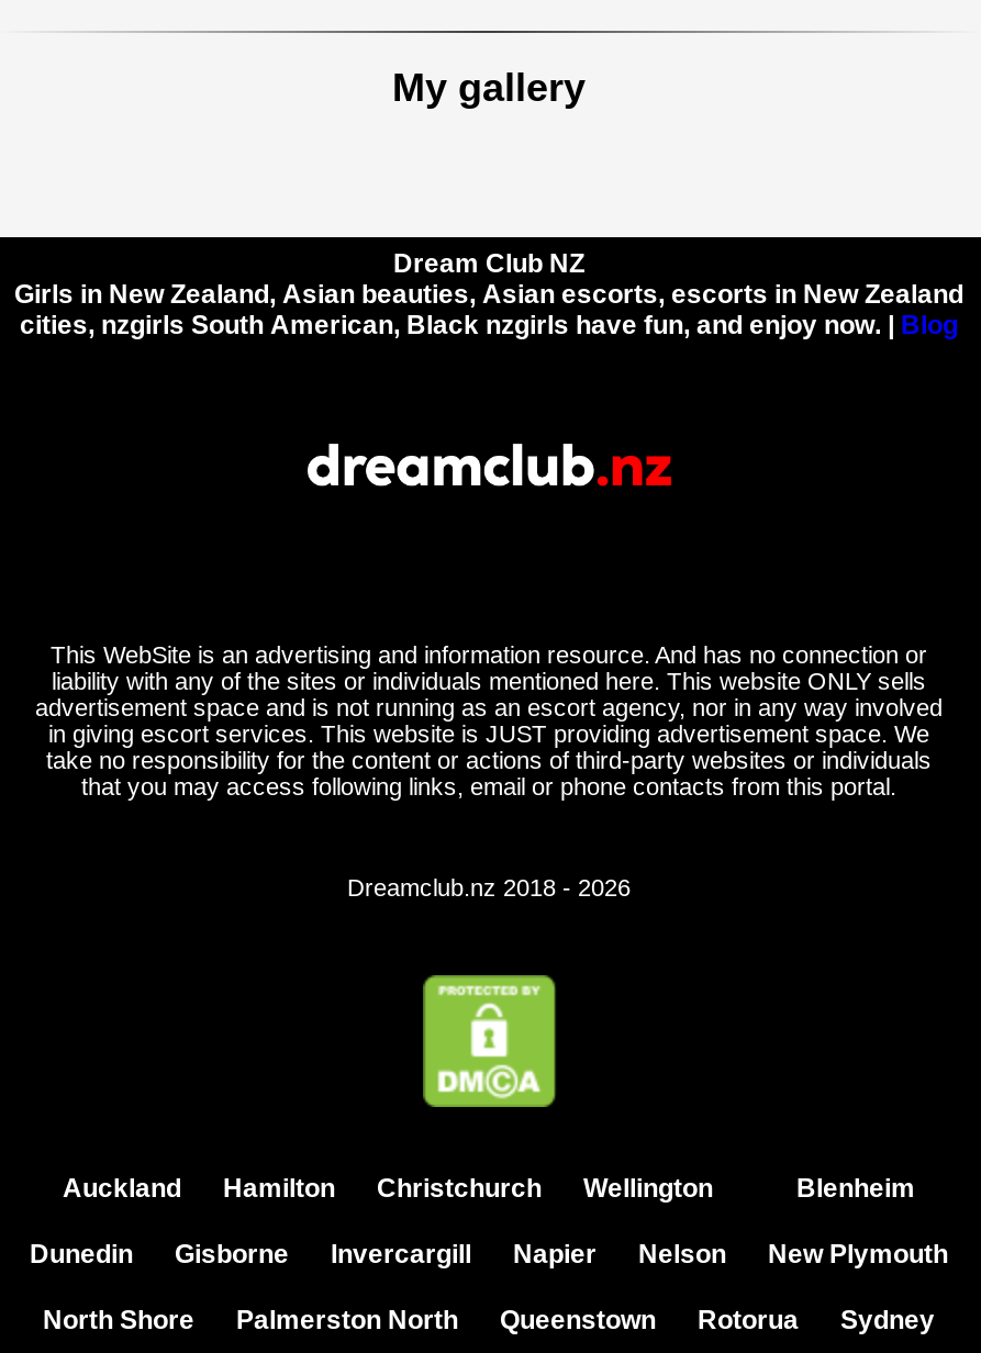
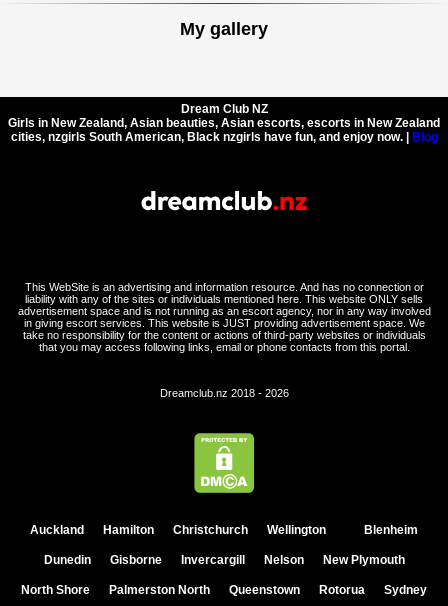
- Napier
